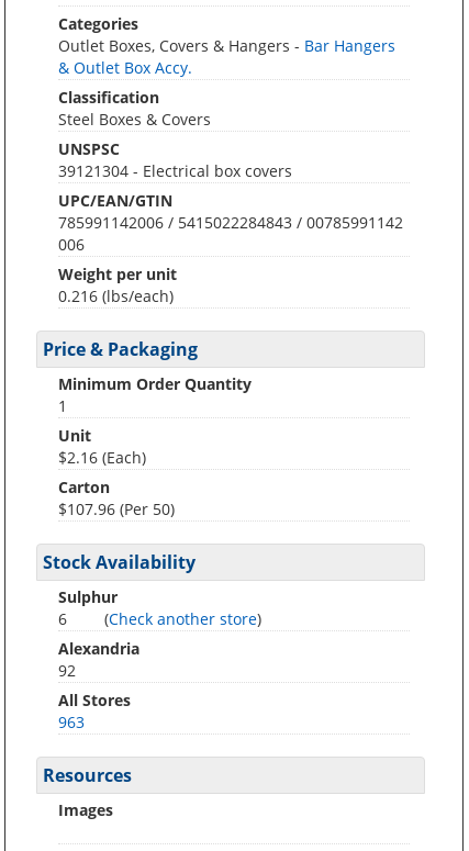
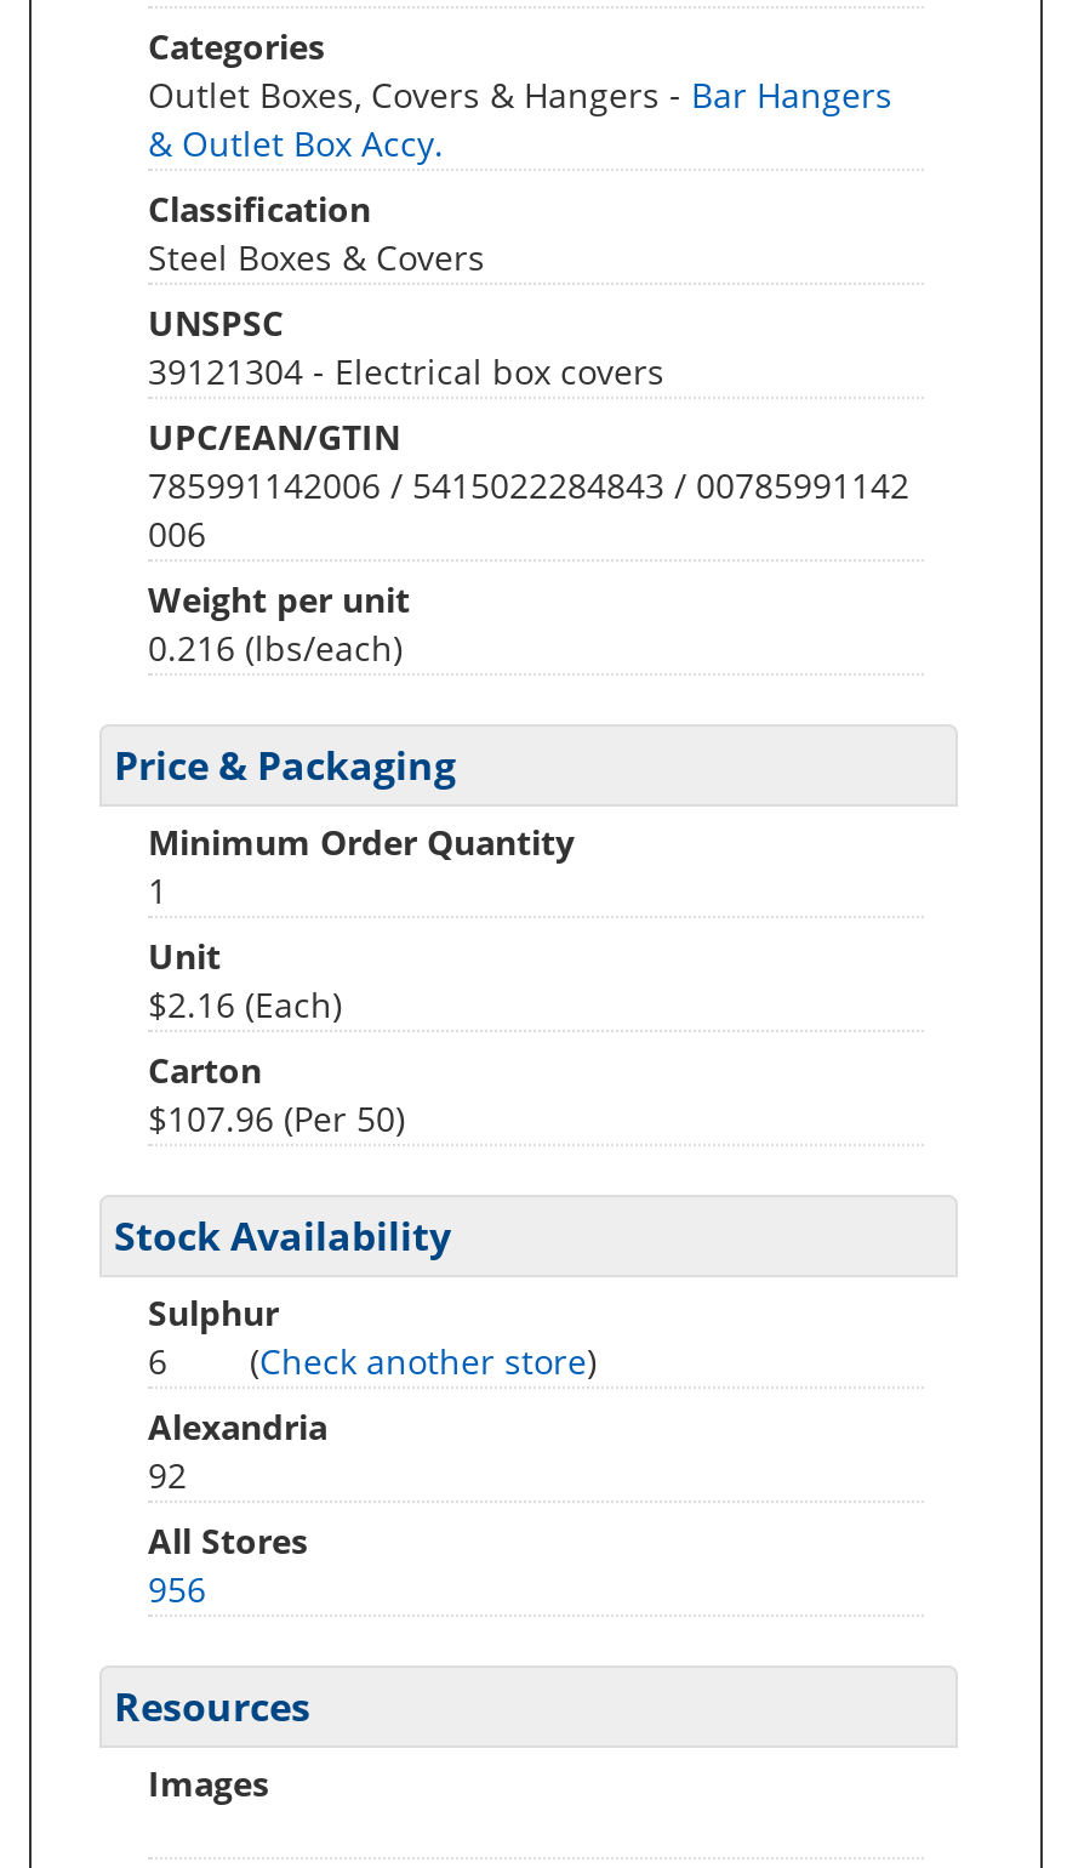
- 963
+ 956
